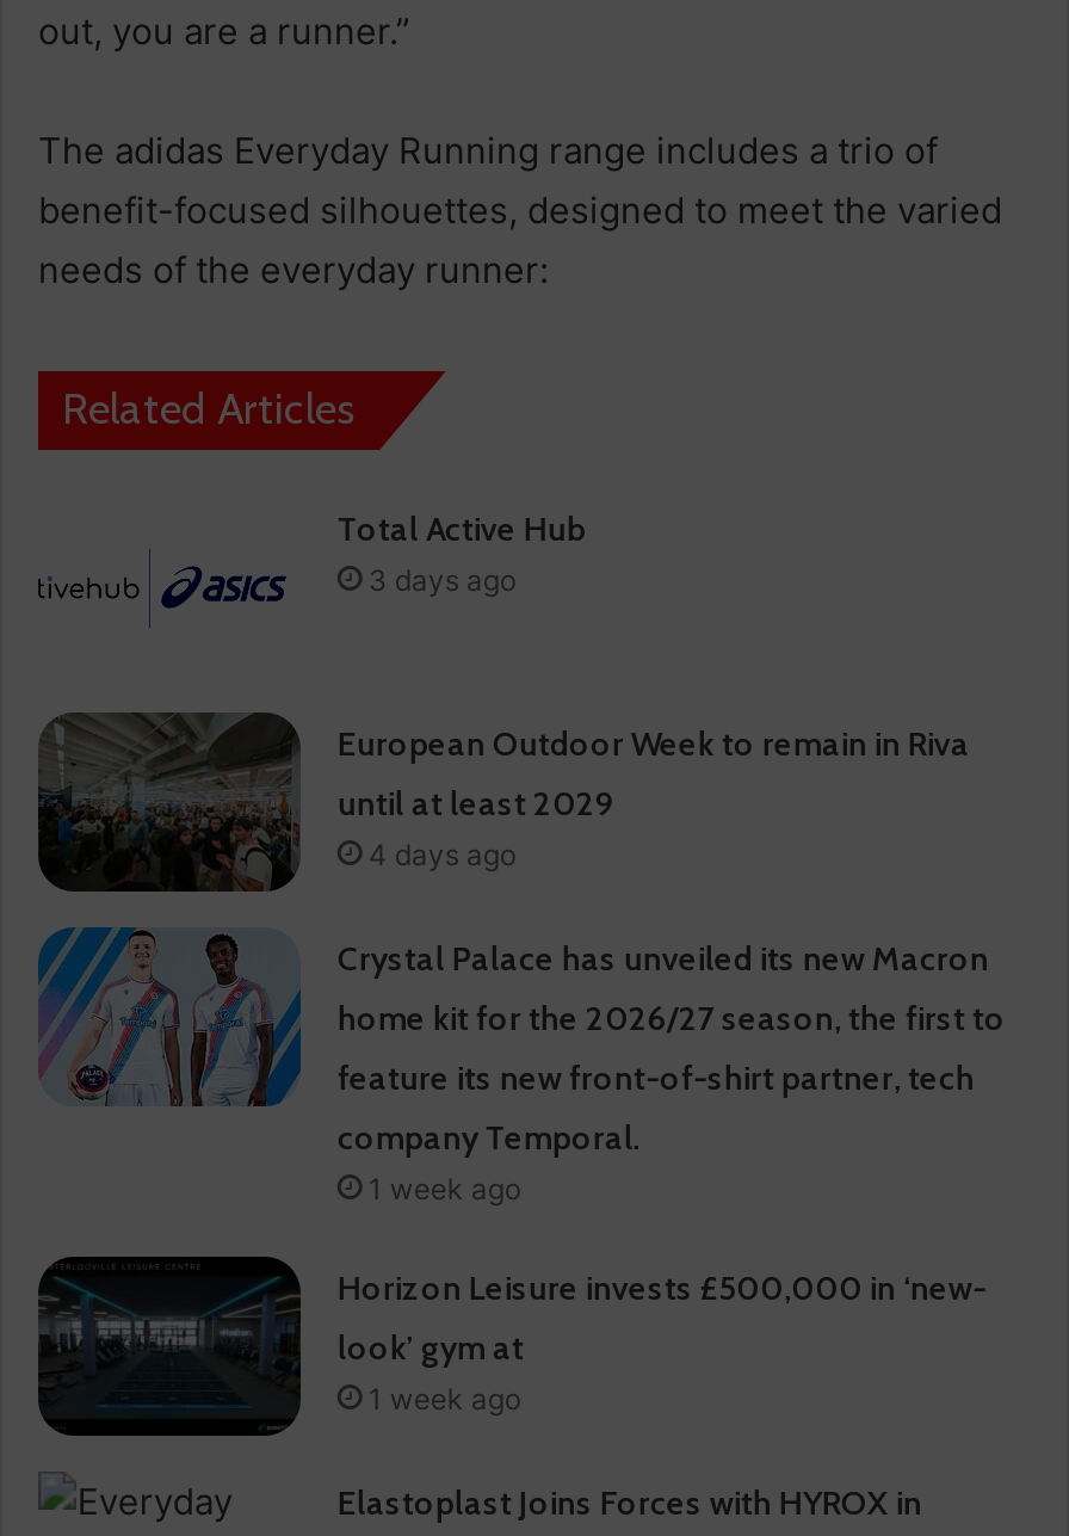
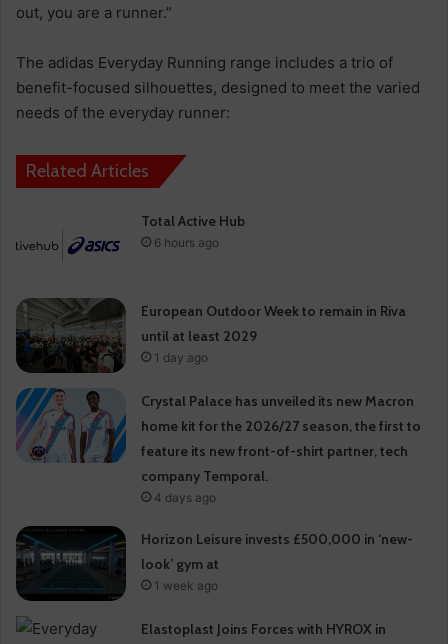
- 3 days ago
+ 6 hours ago

- 4 days ago
+ 1 day ago

- 1 week ago
+ 4 days ago
